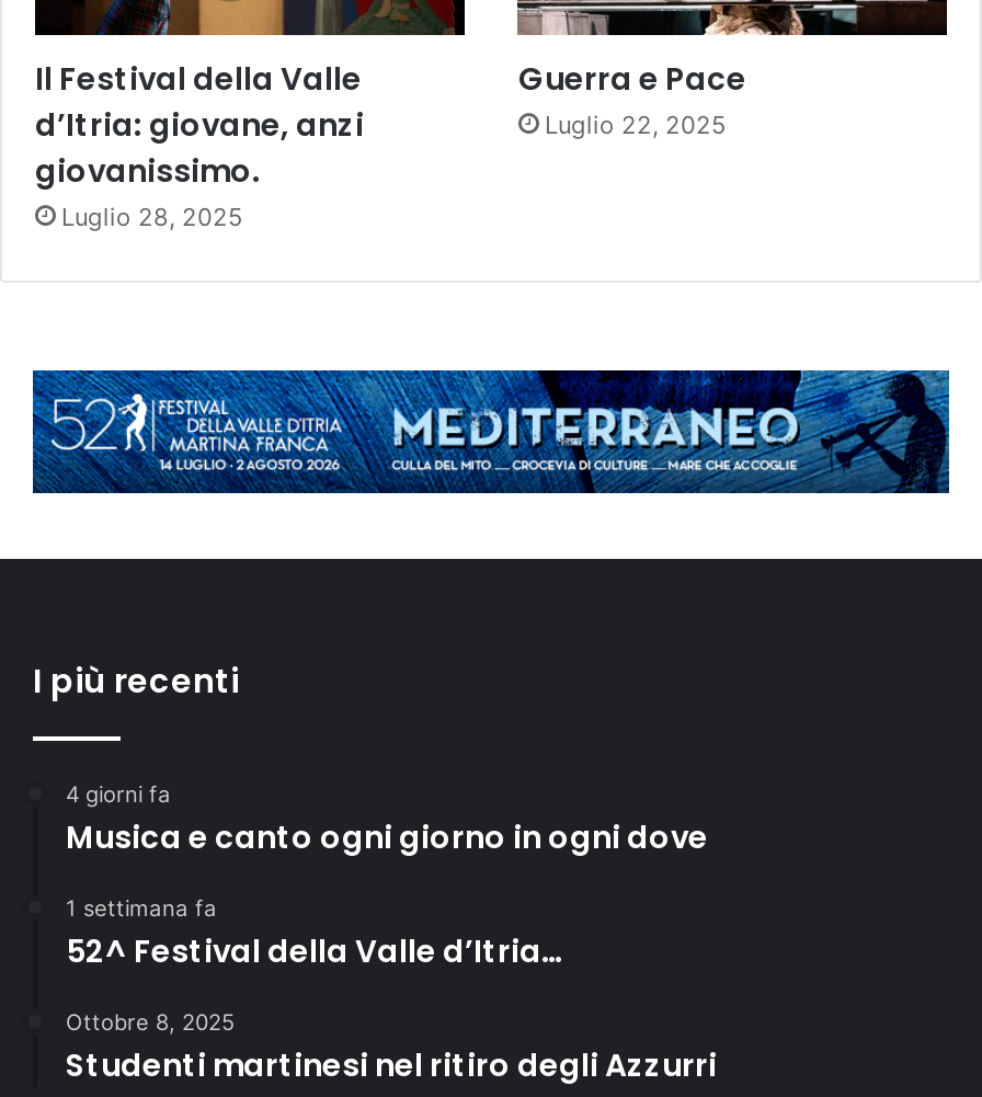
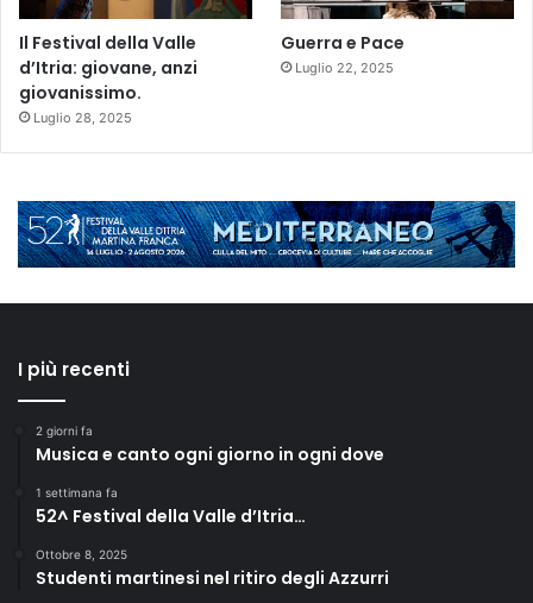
- 4 giorni fa
+ 2 giorni fa
